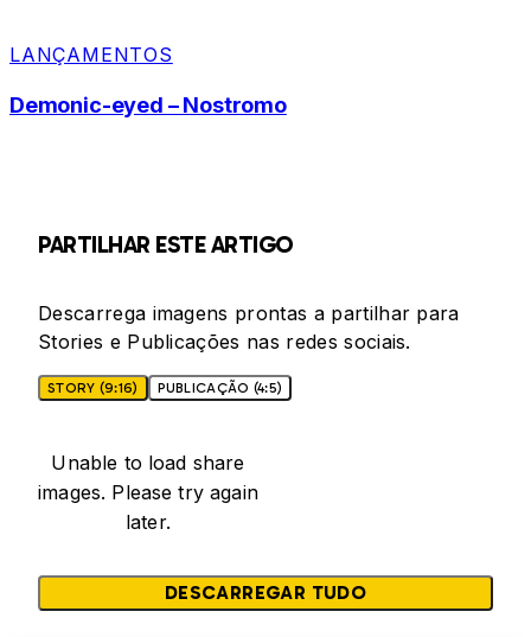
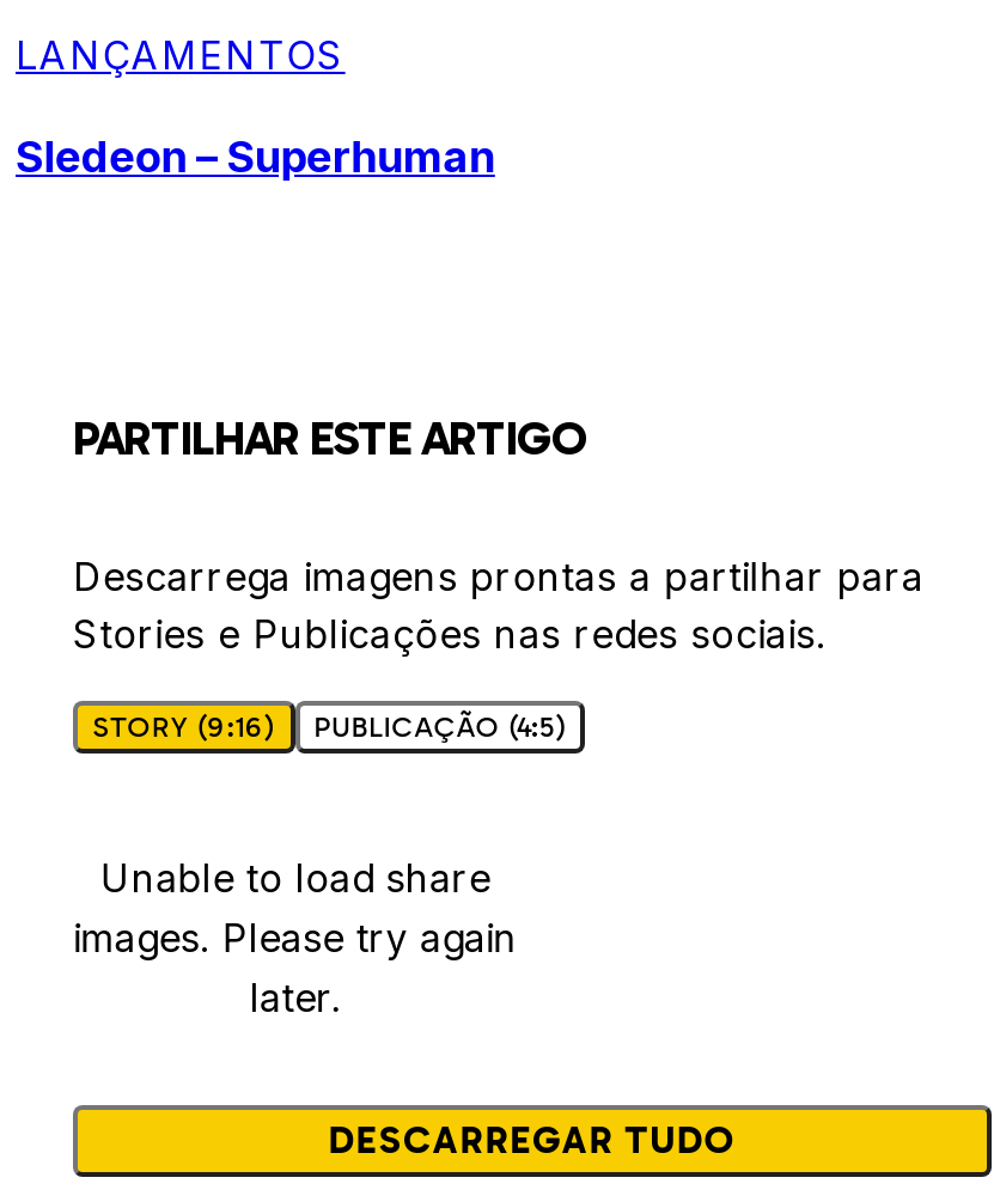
- Demonic-eyed – Nostromo
+ Sledeon – Superhuman
